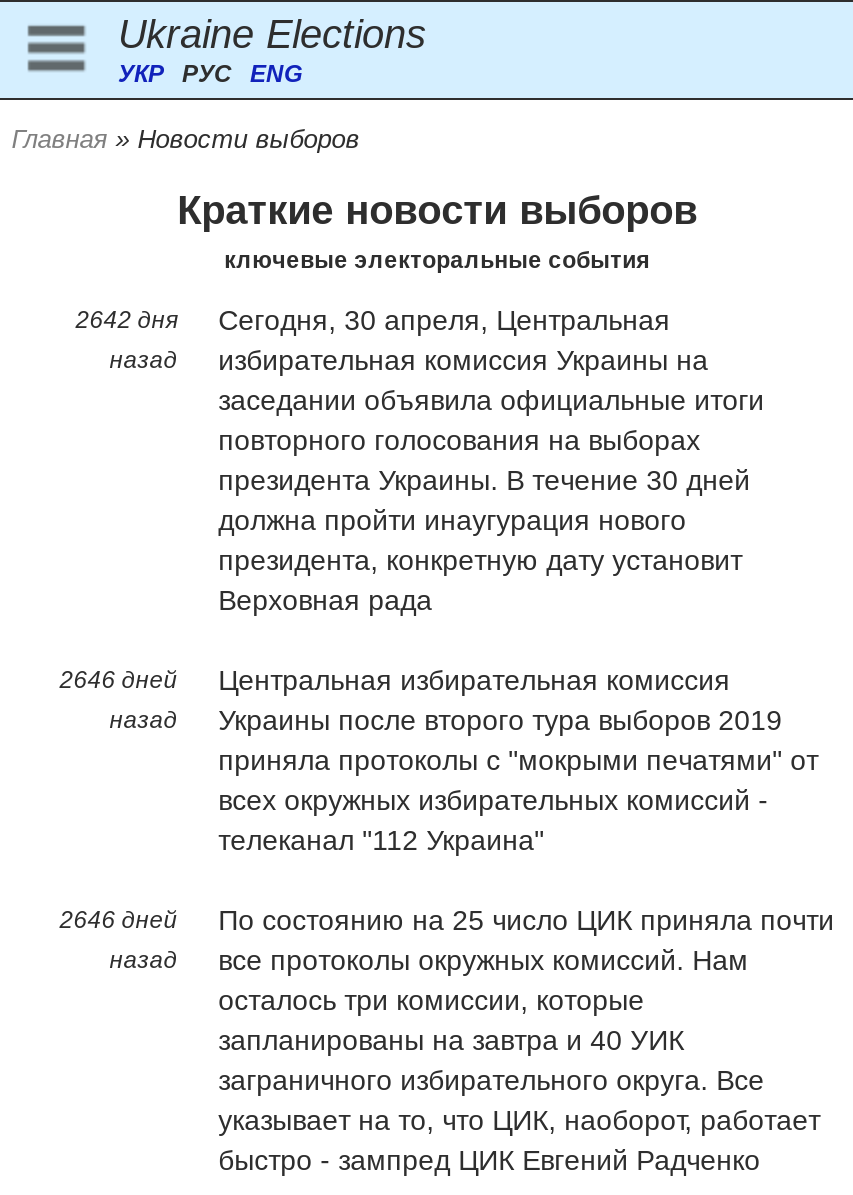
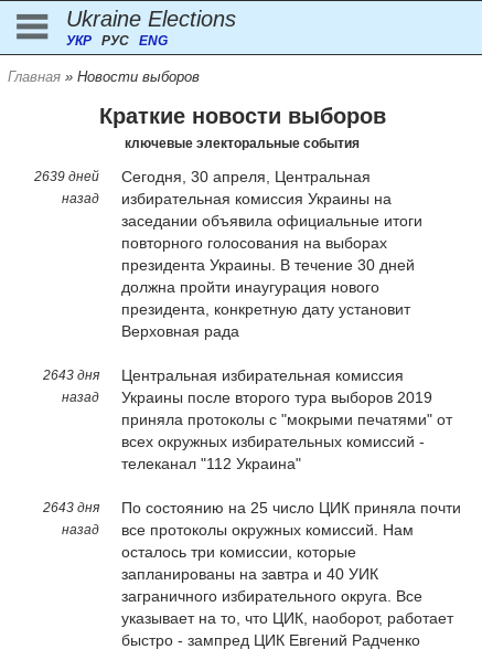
- 2642 дня Сегодня, 30 апреля, Центральная
+ 2639 дней Сегодня, 30 апреля, Центральная

- 2646 дней Центральная избирательная комиссия
+ 2643 дня Центральная избирательная комиссия

- 2646 дней По состоянию на 25 число ЦИК приняла почти
+ 2643 дня По состоянию на 25 число ЦИК приняла почти
